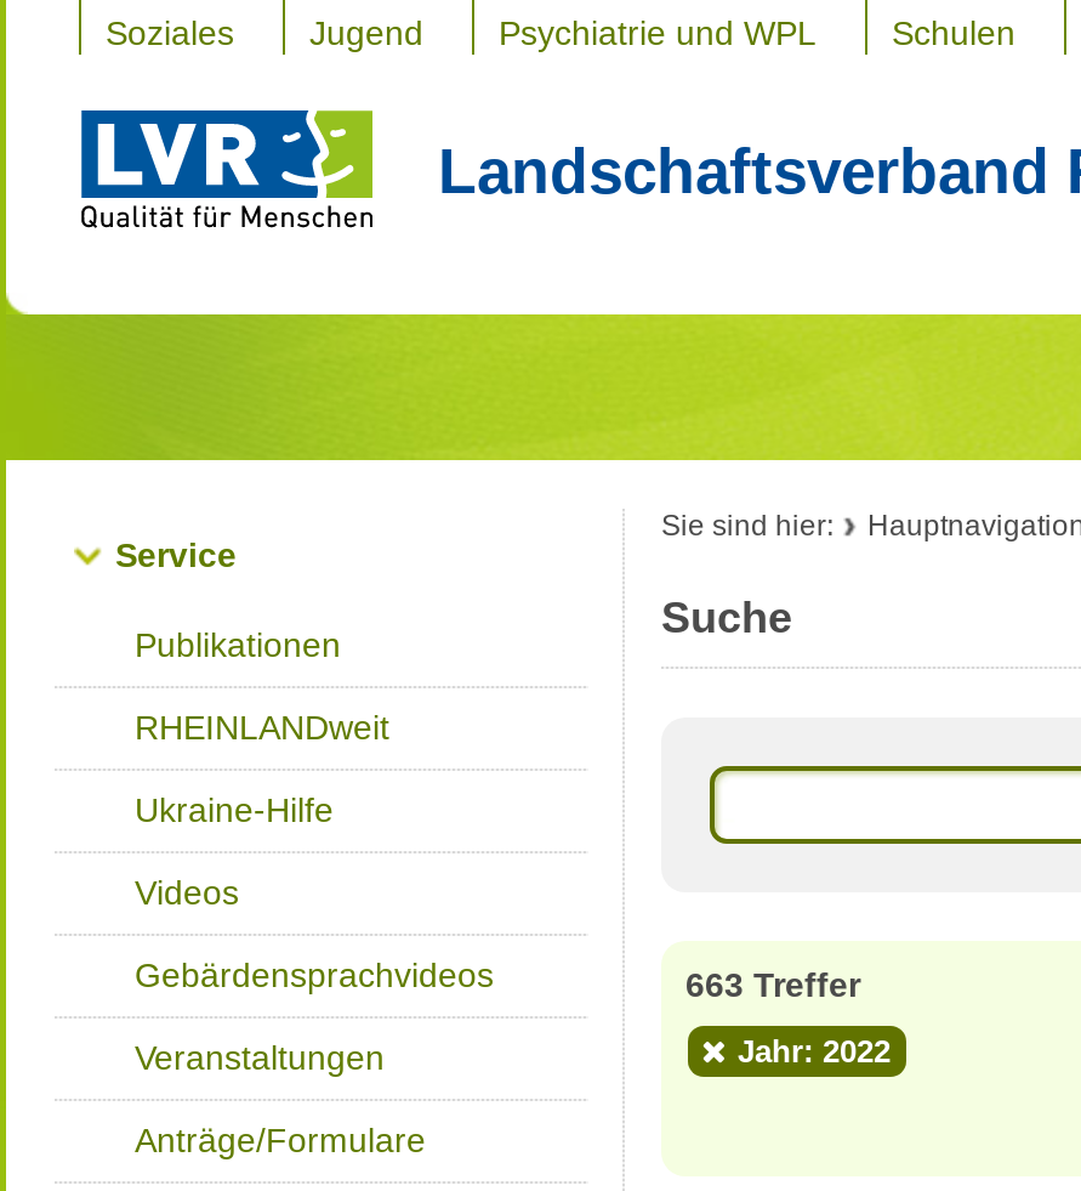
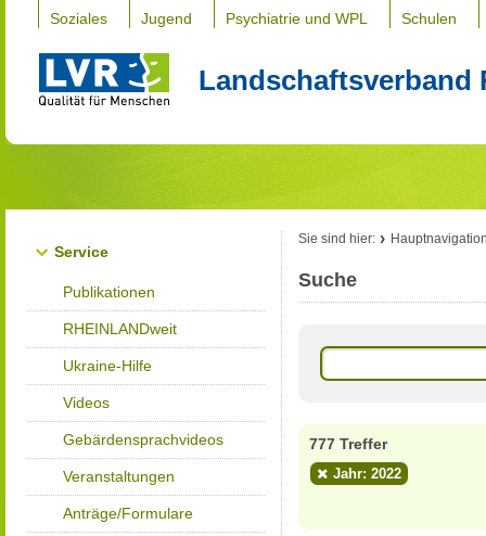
- 663 Treffer
+ 777 Treffer
